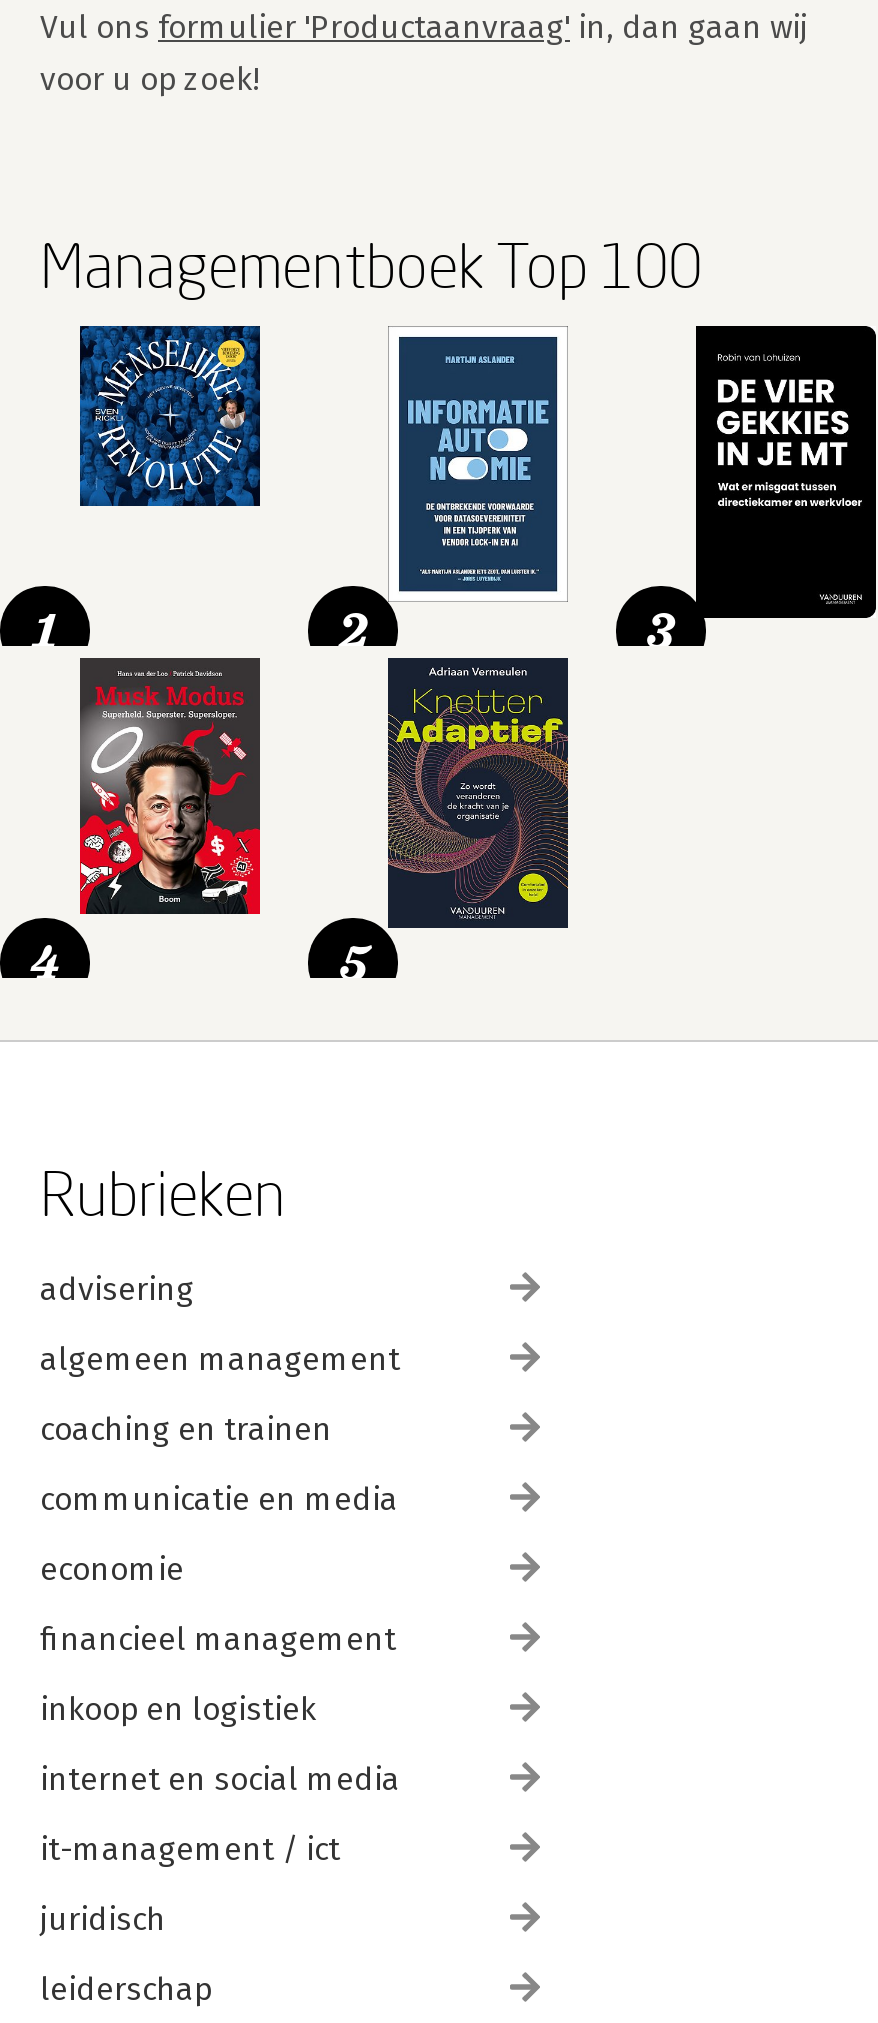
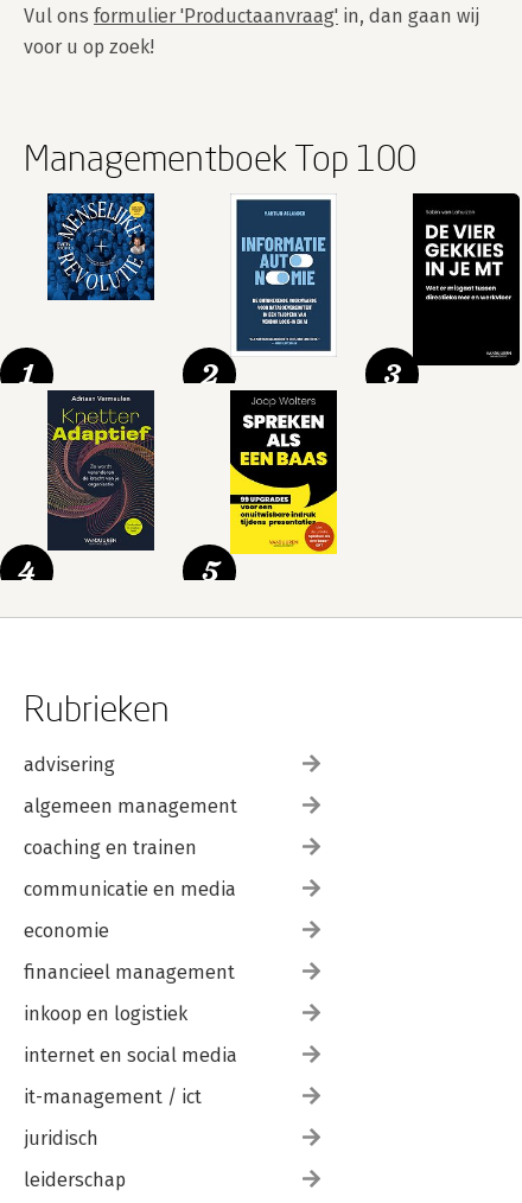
- [image]
+ [image]

- [image]
+ [image]
